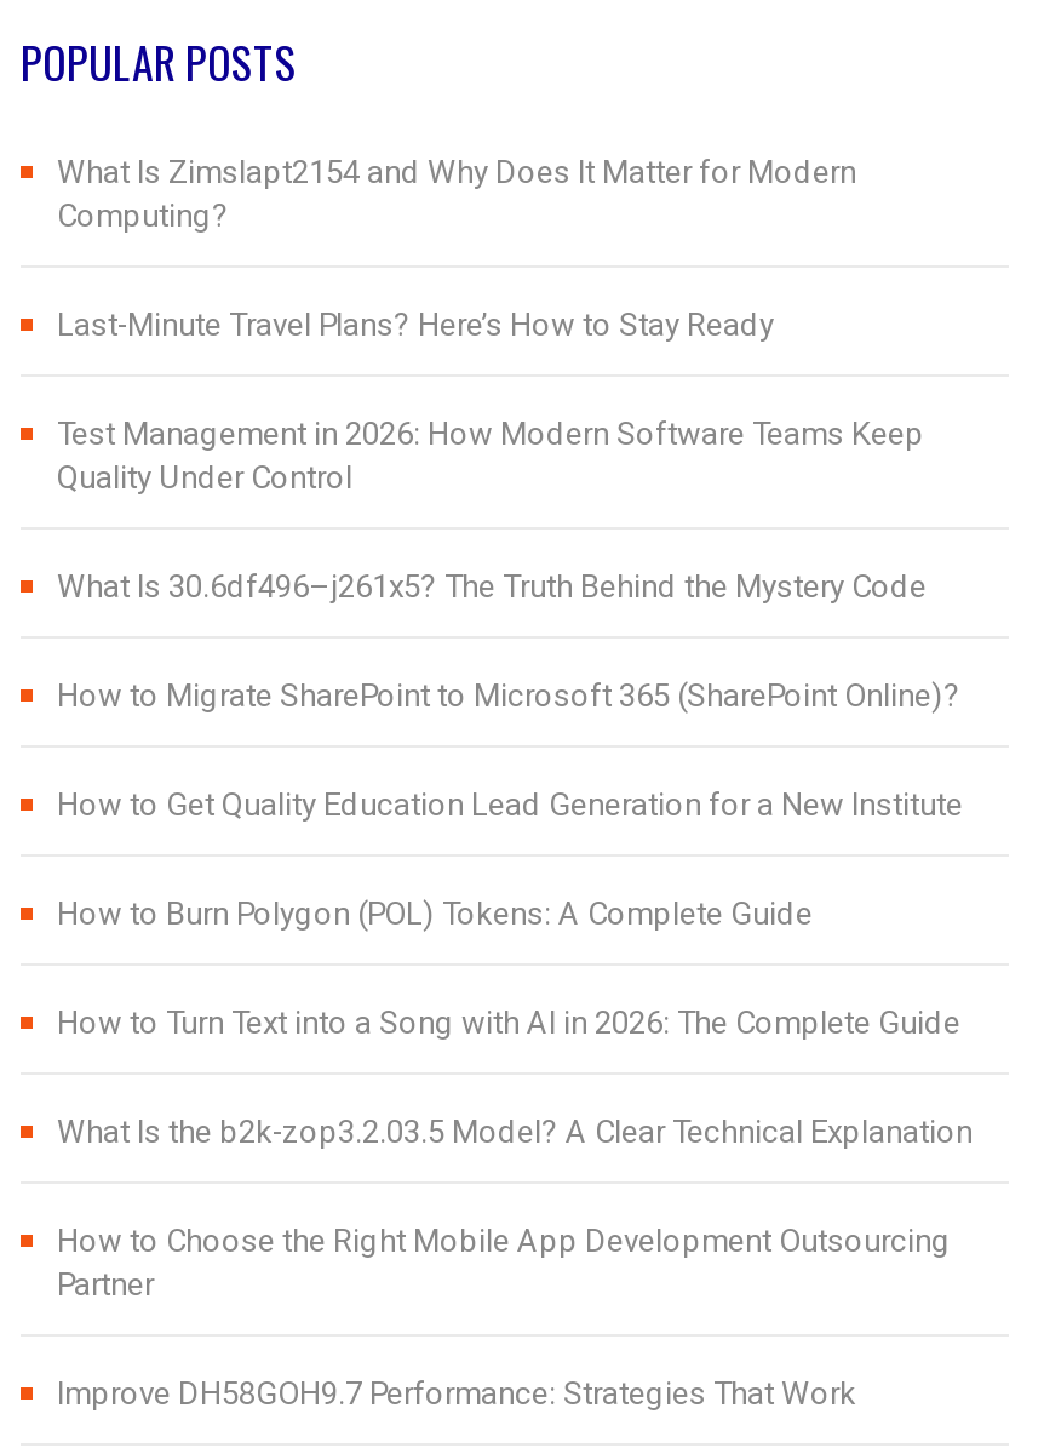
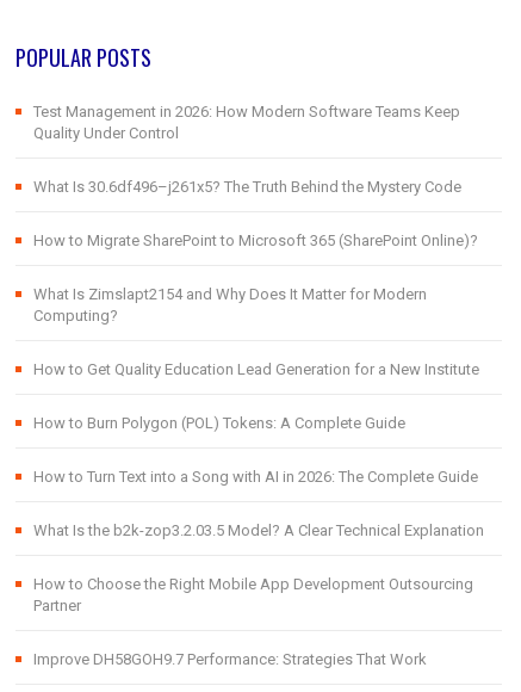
moved down: What Is Zimslapt2154 and Why Does It Matter for Modern | Computing?

- Last-Minute Travel Plans? Here’s How to Stay Ready

moved up: Test Management in 2026: How Modern Software Teams Keep | Quality Under Control | What Is 30.6df496–j261x5? The Truth Behind the Mystery Code | How to Migrate SharePoint to Microsoft 365 (SharePoint Online)?
